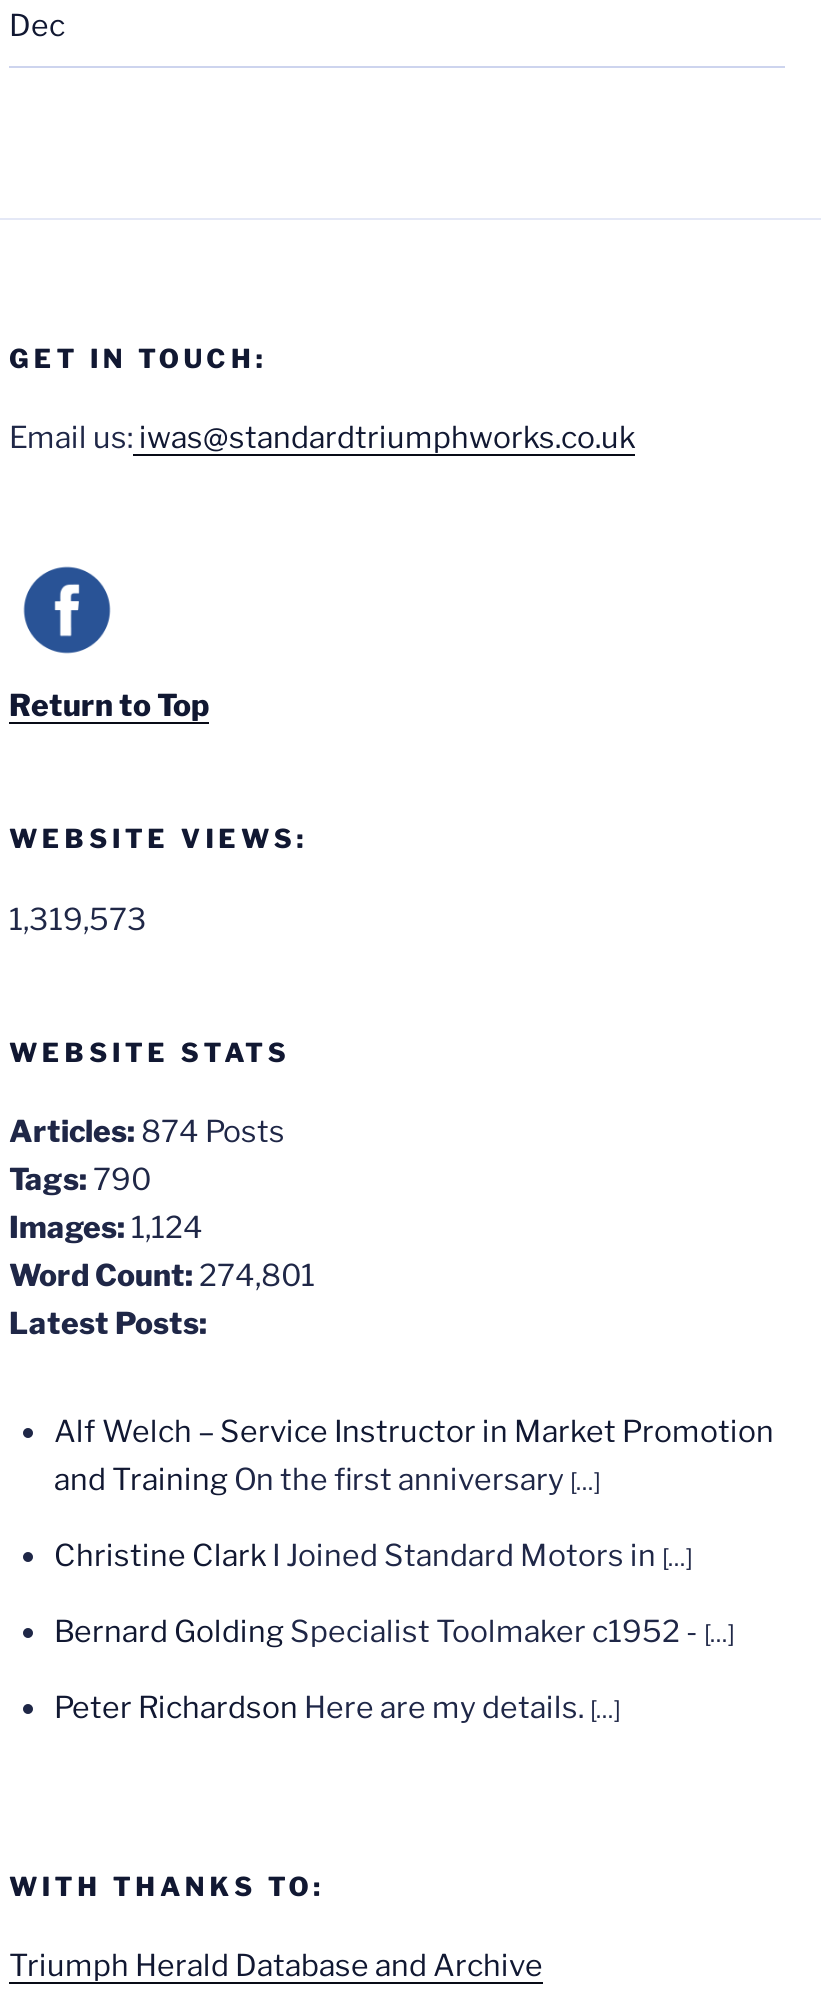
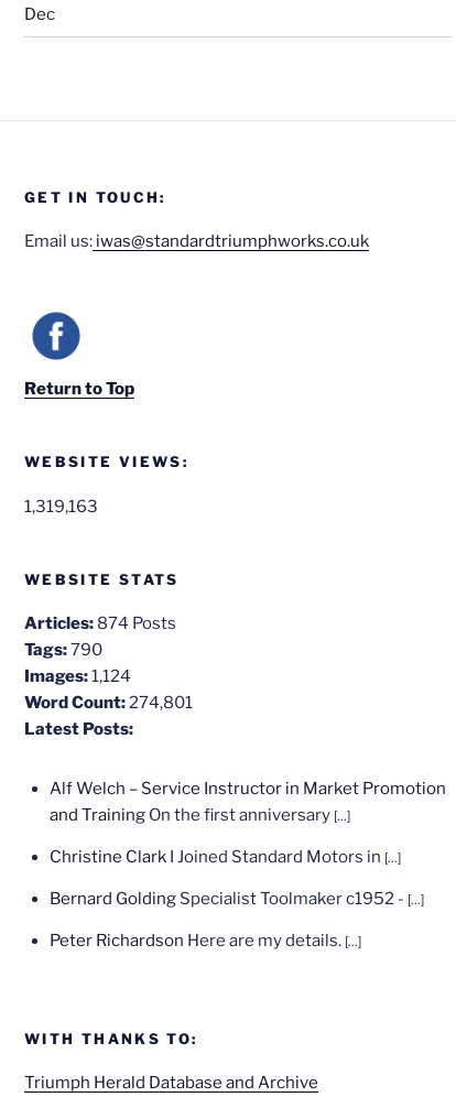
- 1,319,573
+ 1,319,163
